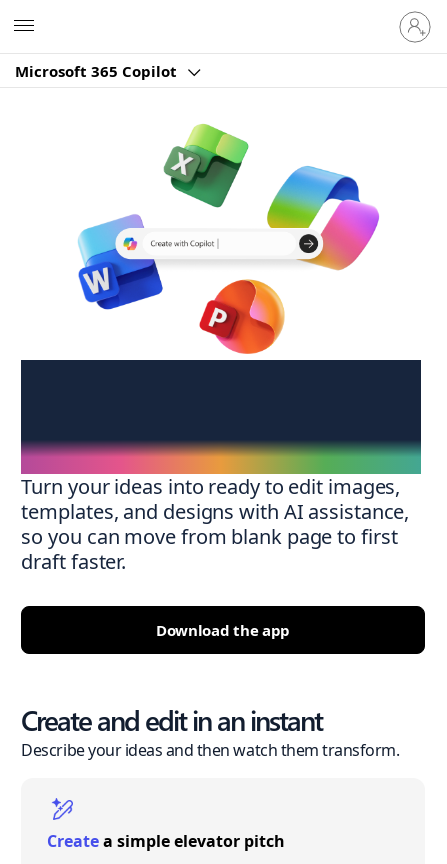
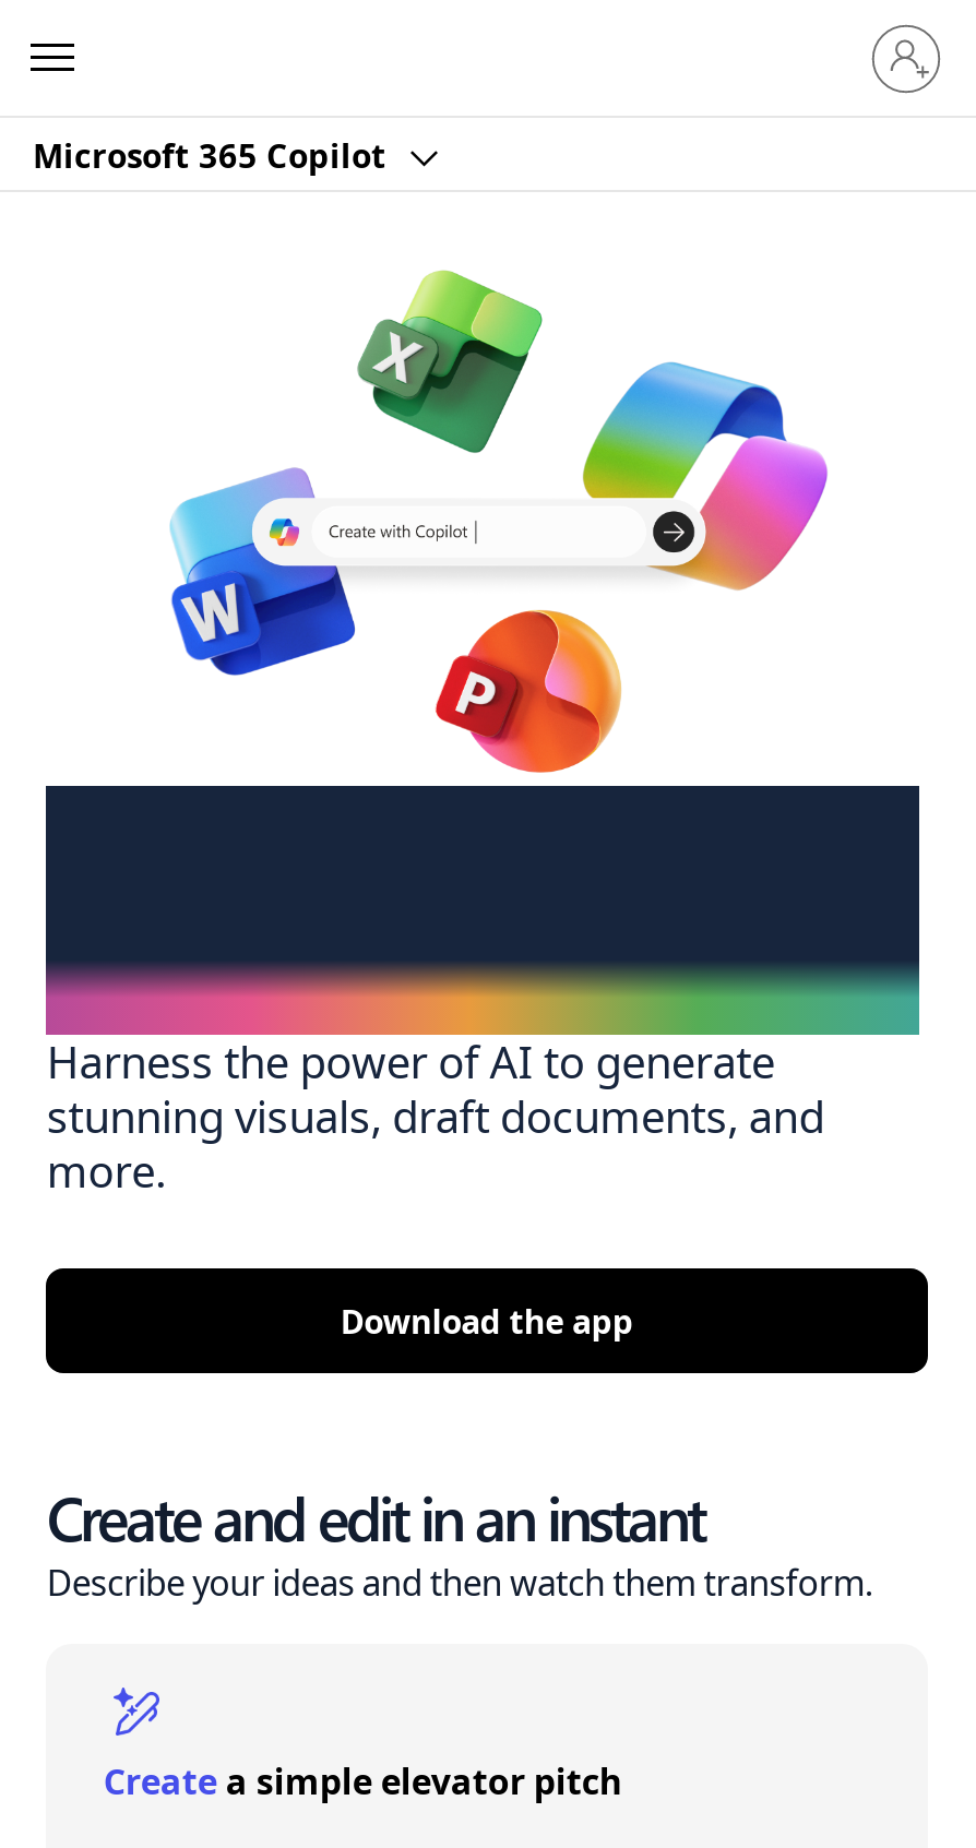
- Turn your ideas into ready to edit images,
- templates, and designs with AI assistance,
- so you can move from blank page to first
- draft faster.
+ Harness the power of AI to generate
+ stunning visuals, draft documents, and
+ more.
